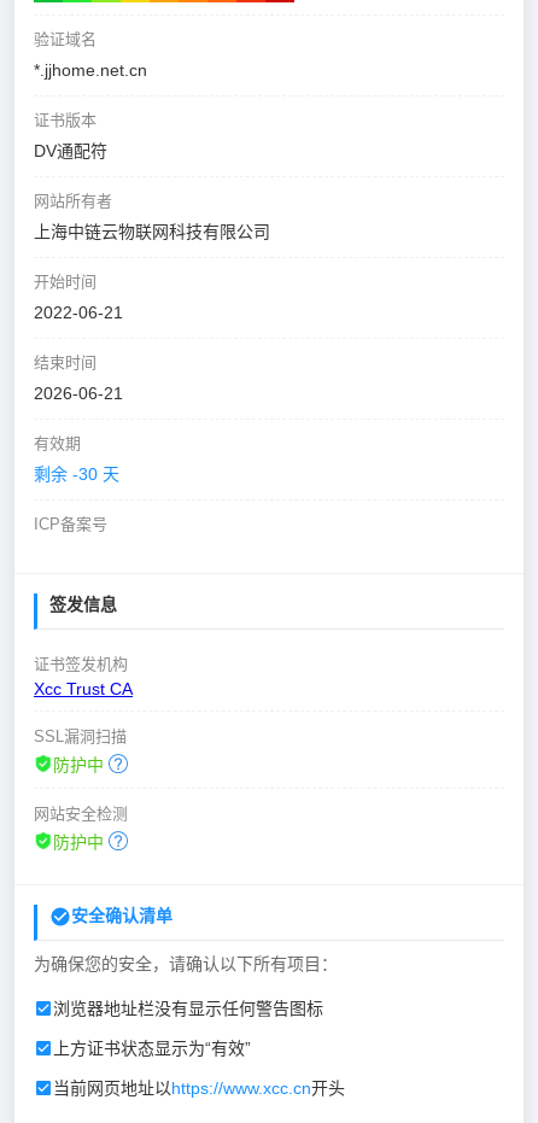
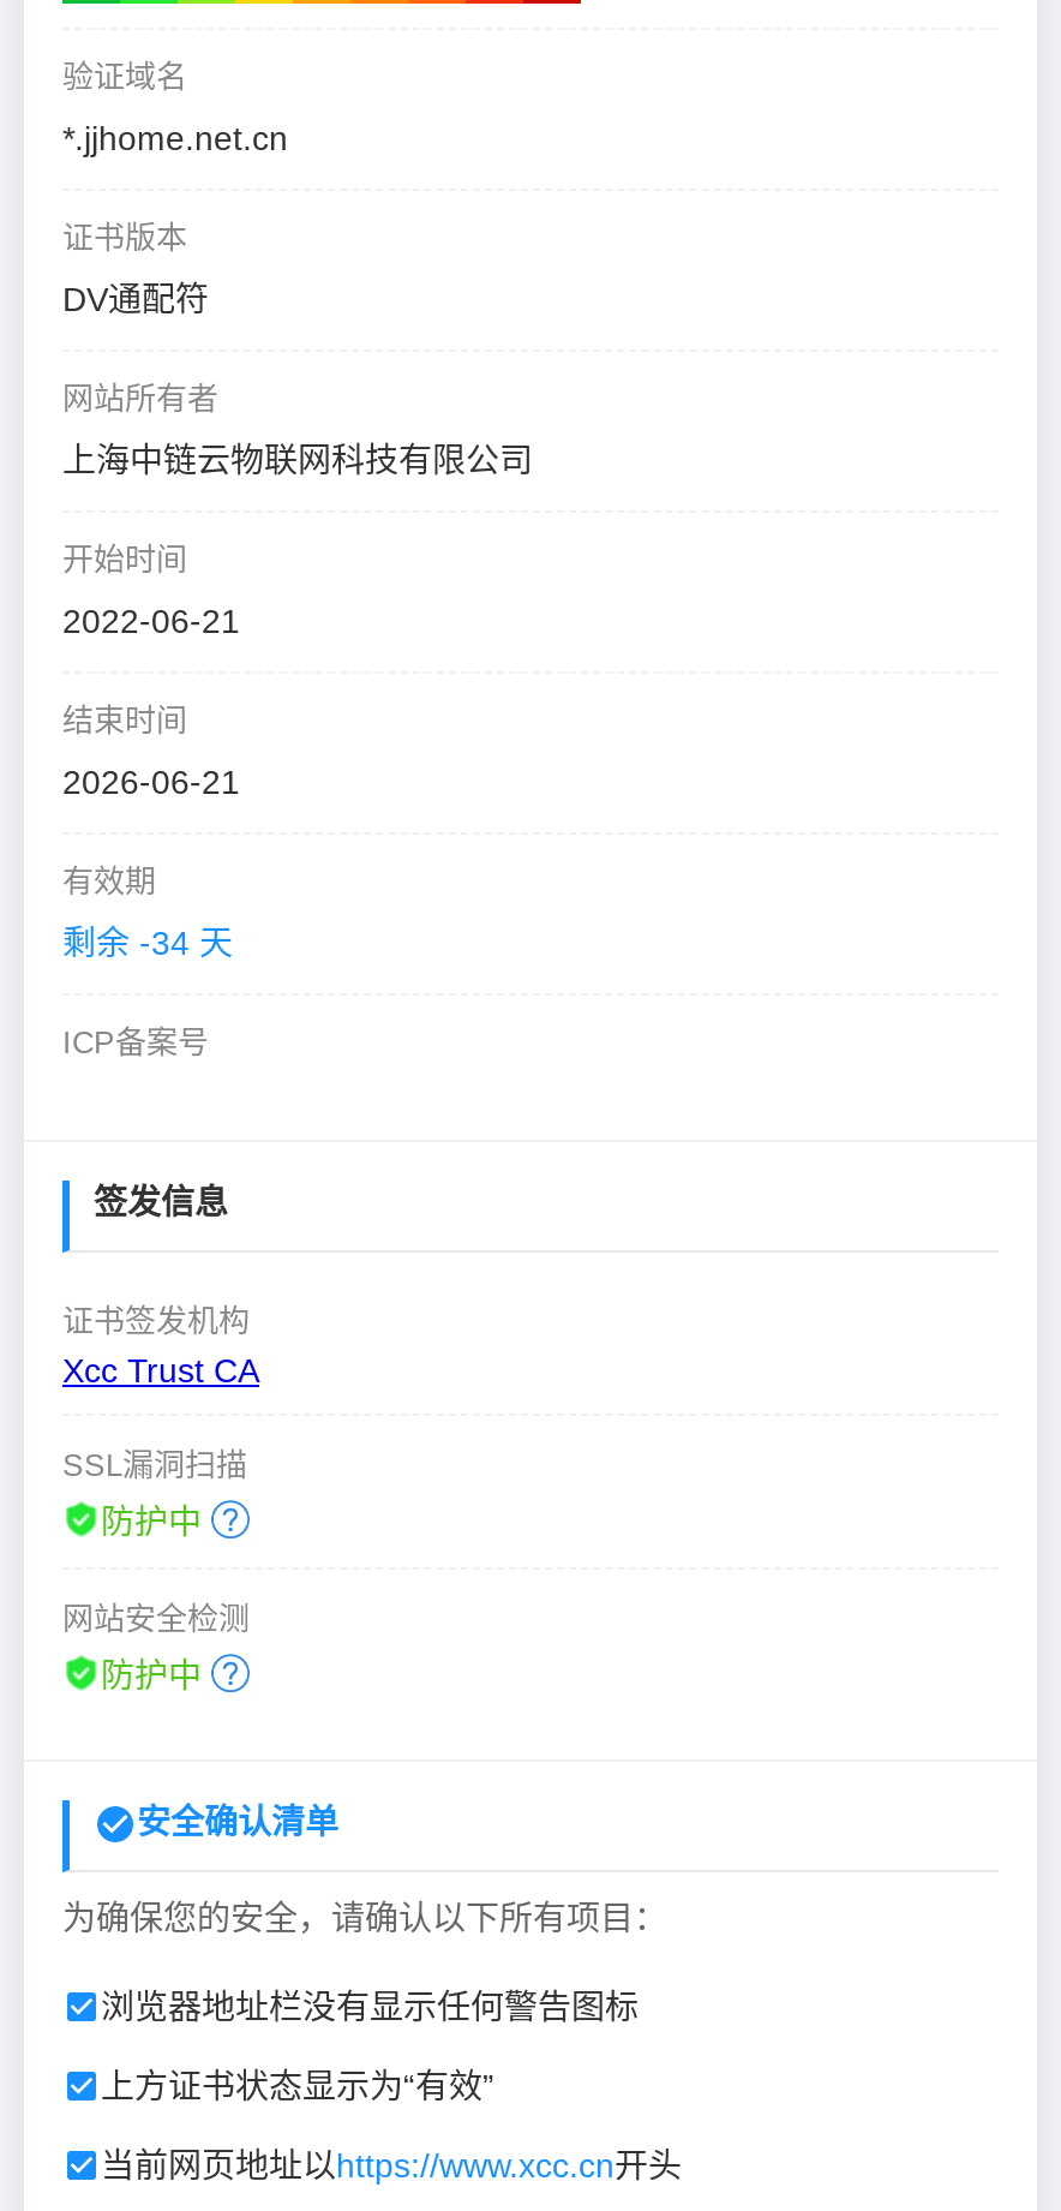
- 剩余 -30 天
+ 剩余 -34 天
